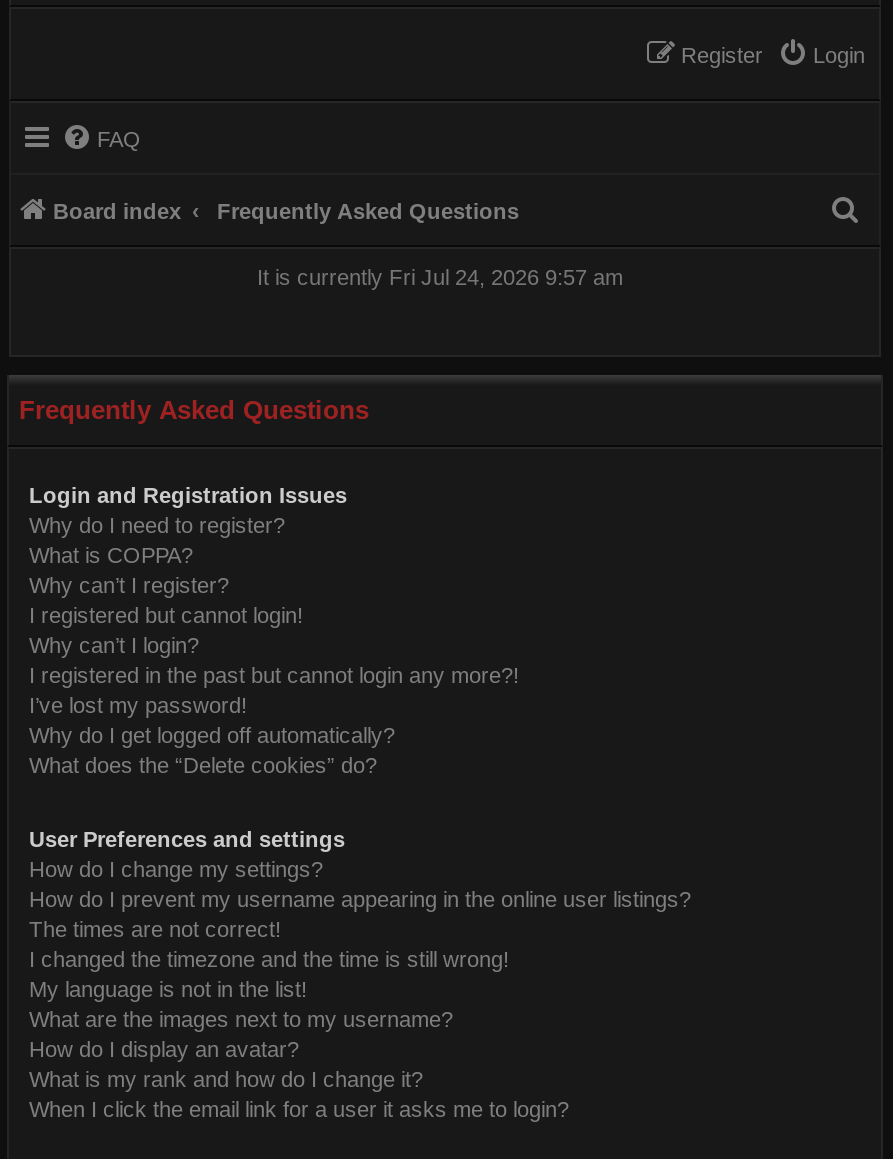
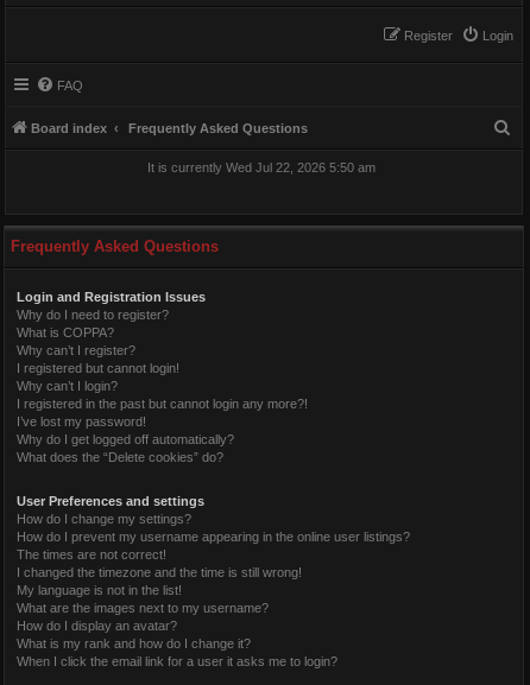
- It is currently Fri Jul 24, 2026 9:57 am
+ It is currently Wed Jul 22, 2026 5:50 am
